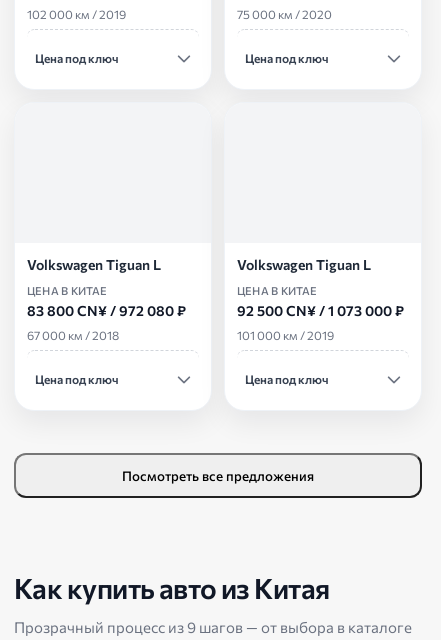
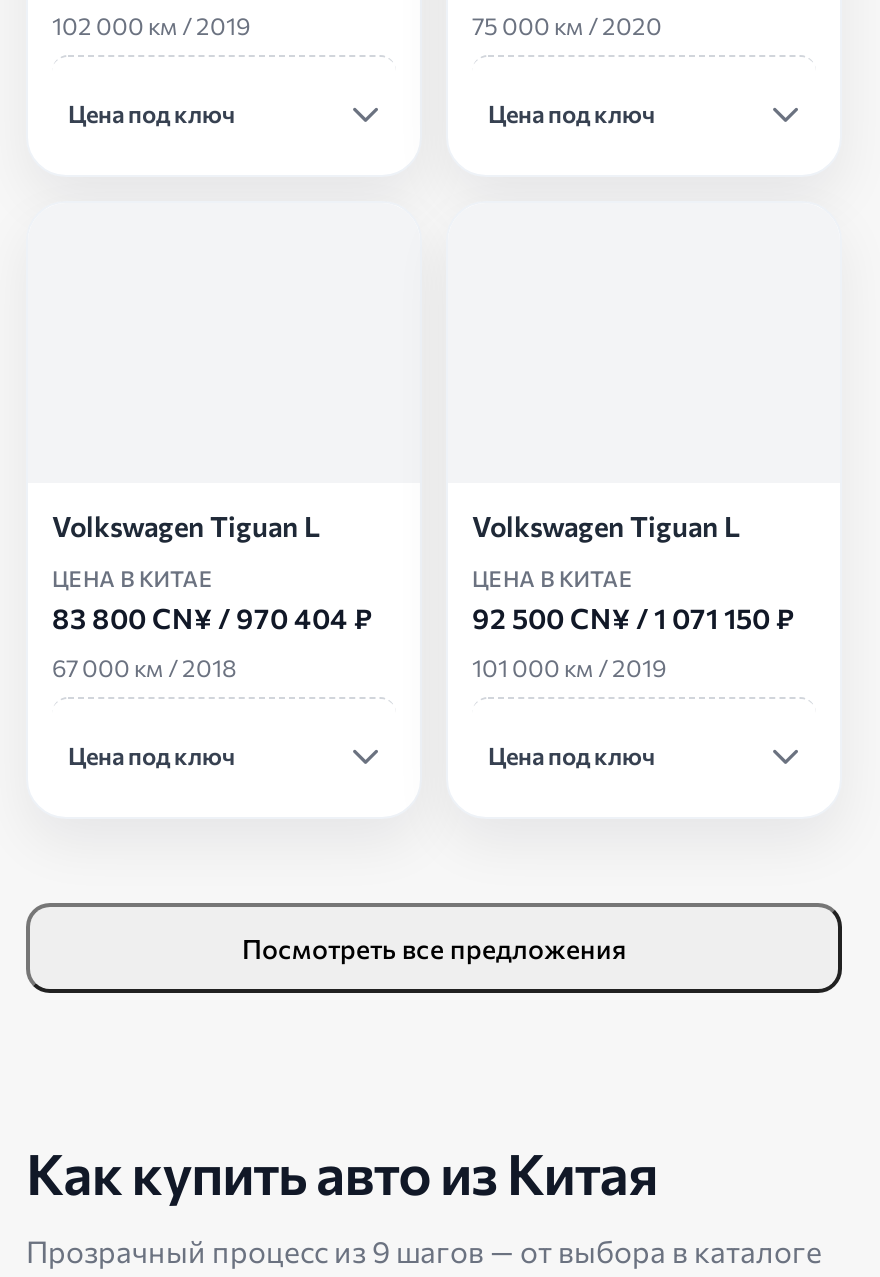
- 83 800 CN¥ / 972 080 ₽
+ 83 800 CN¥ / 970 404 ₽

- 92 500 CN¥ / 1 073 000 ₽
+ 92 500 CN¥ / 1 071 150 ₽
